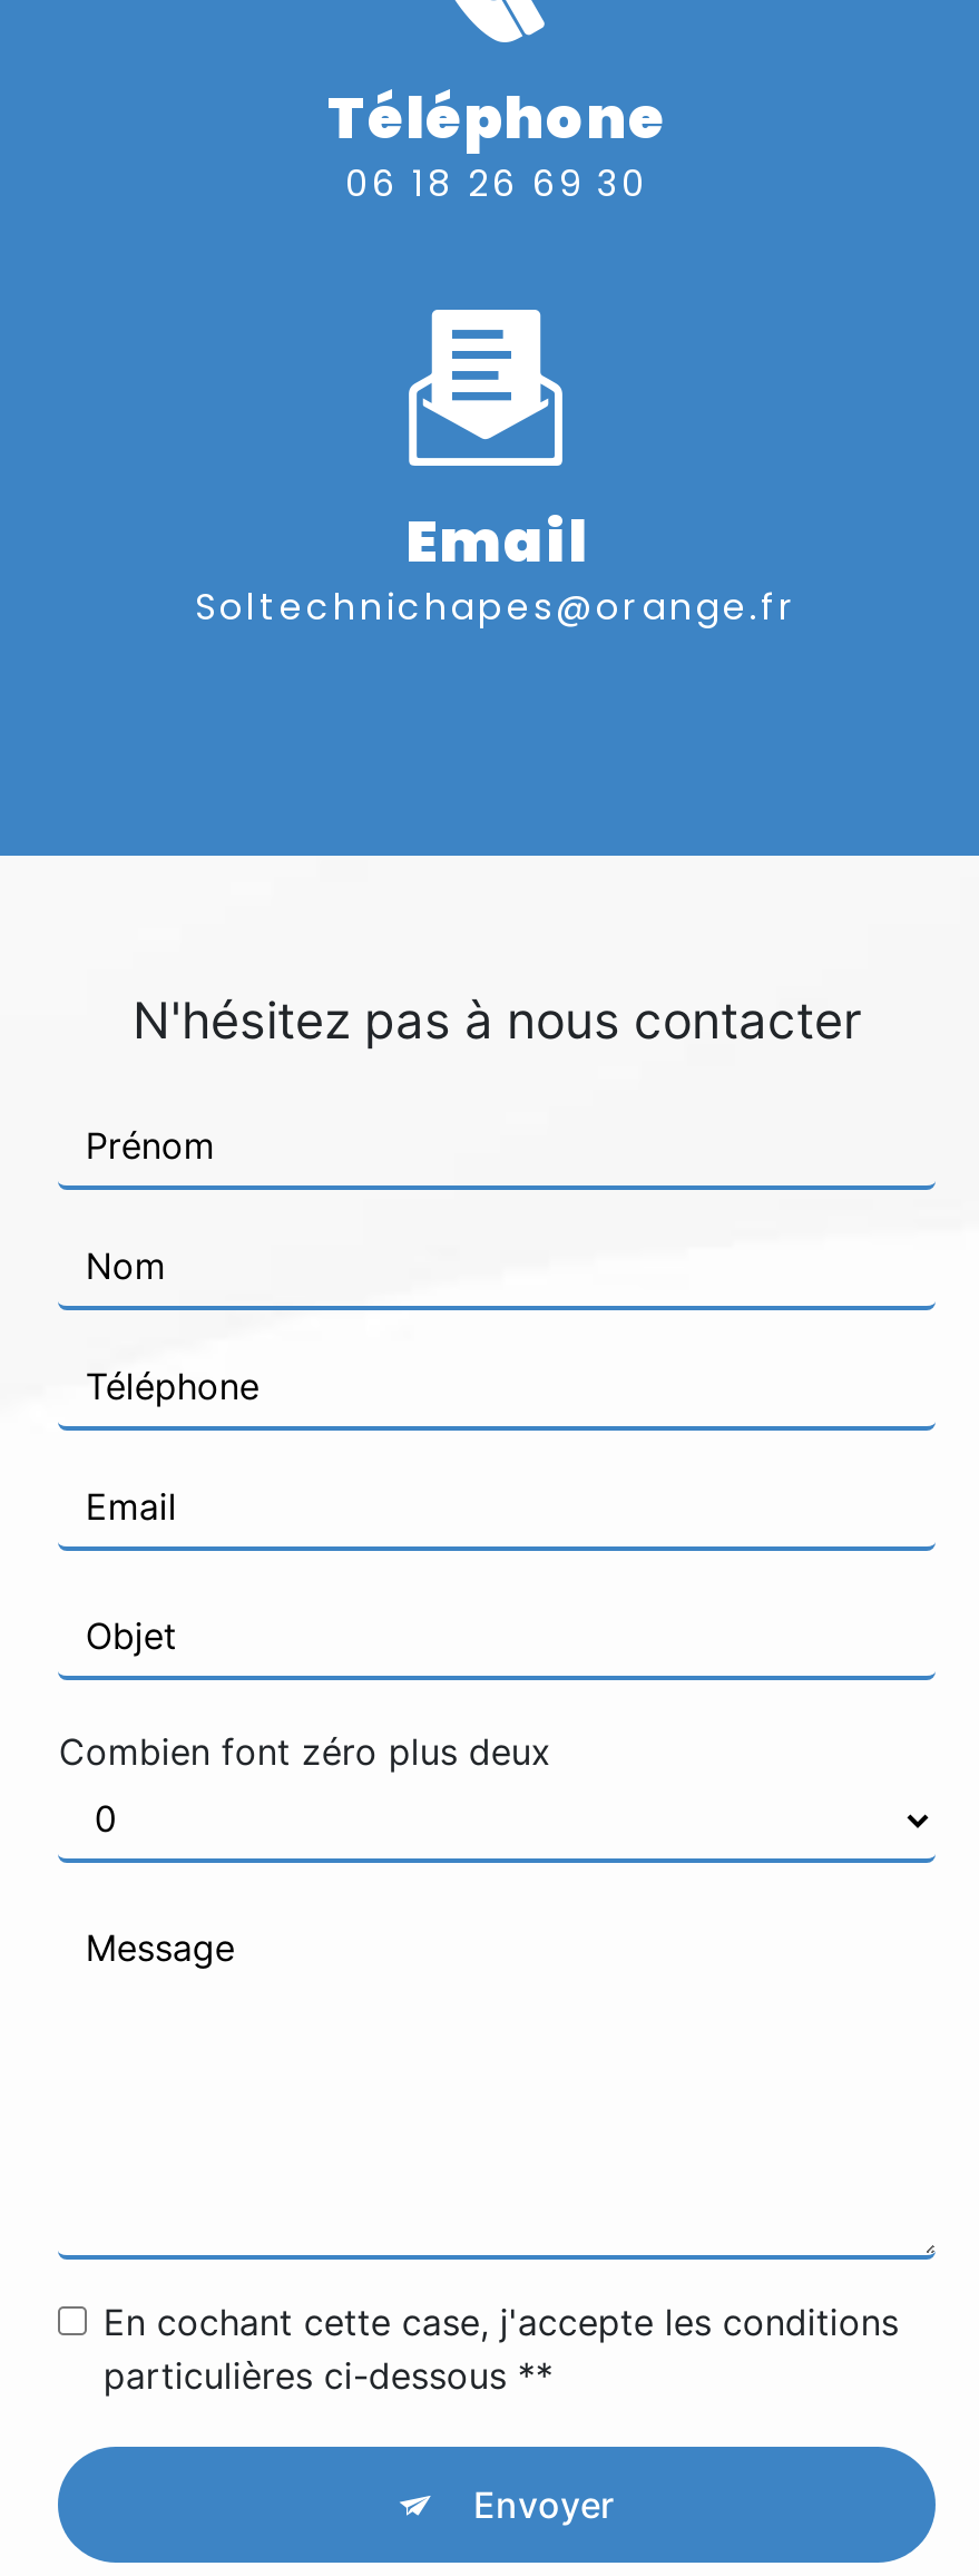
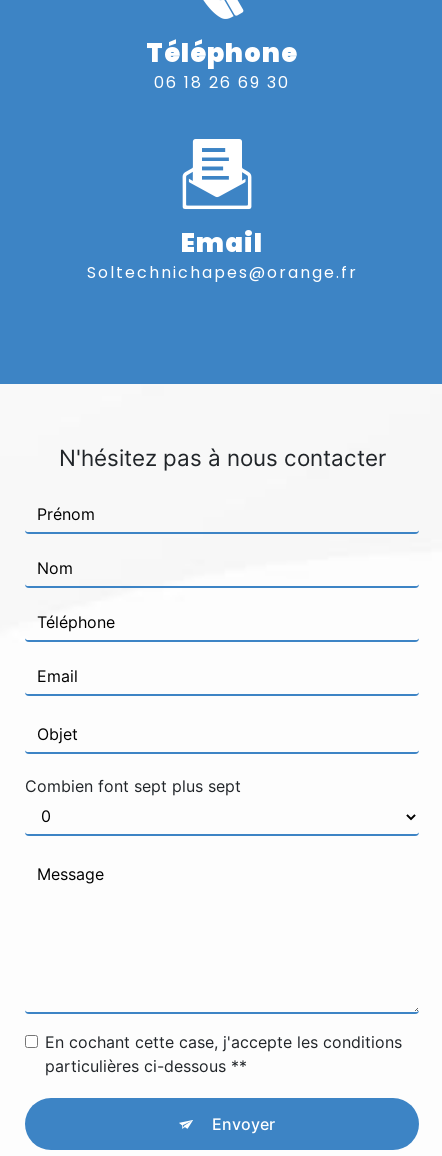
- Combien font zéro plus deux
+ Combien font sept plus sept
